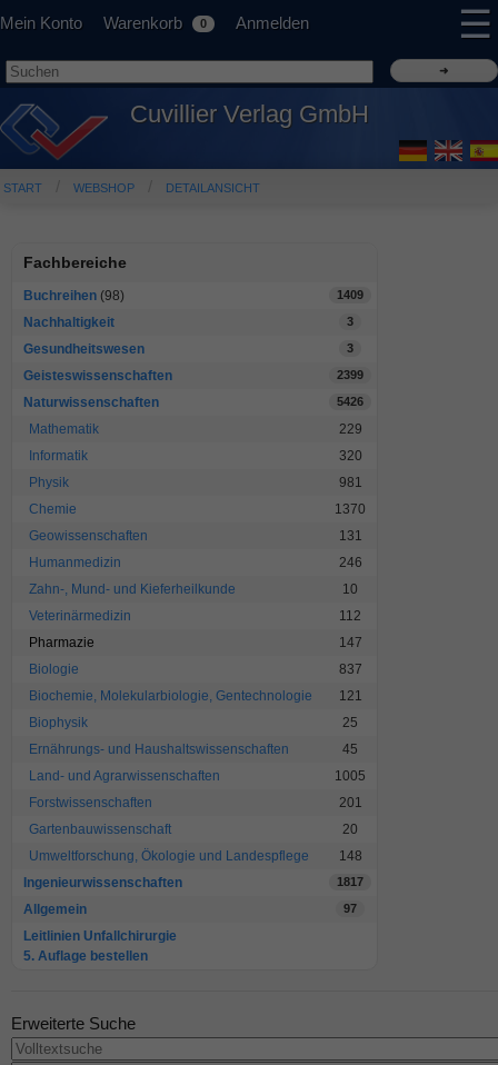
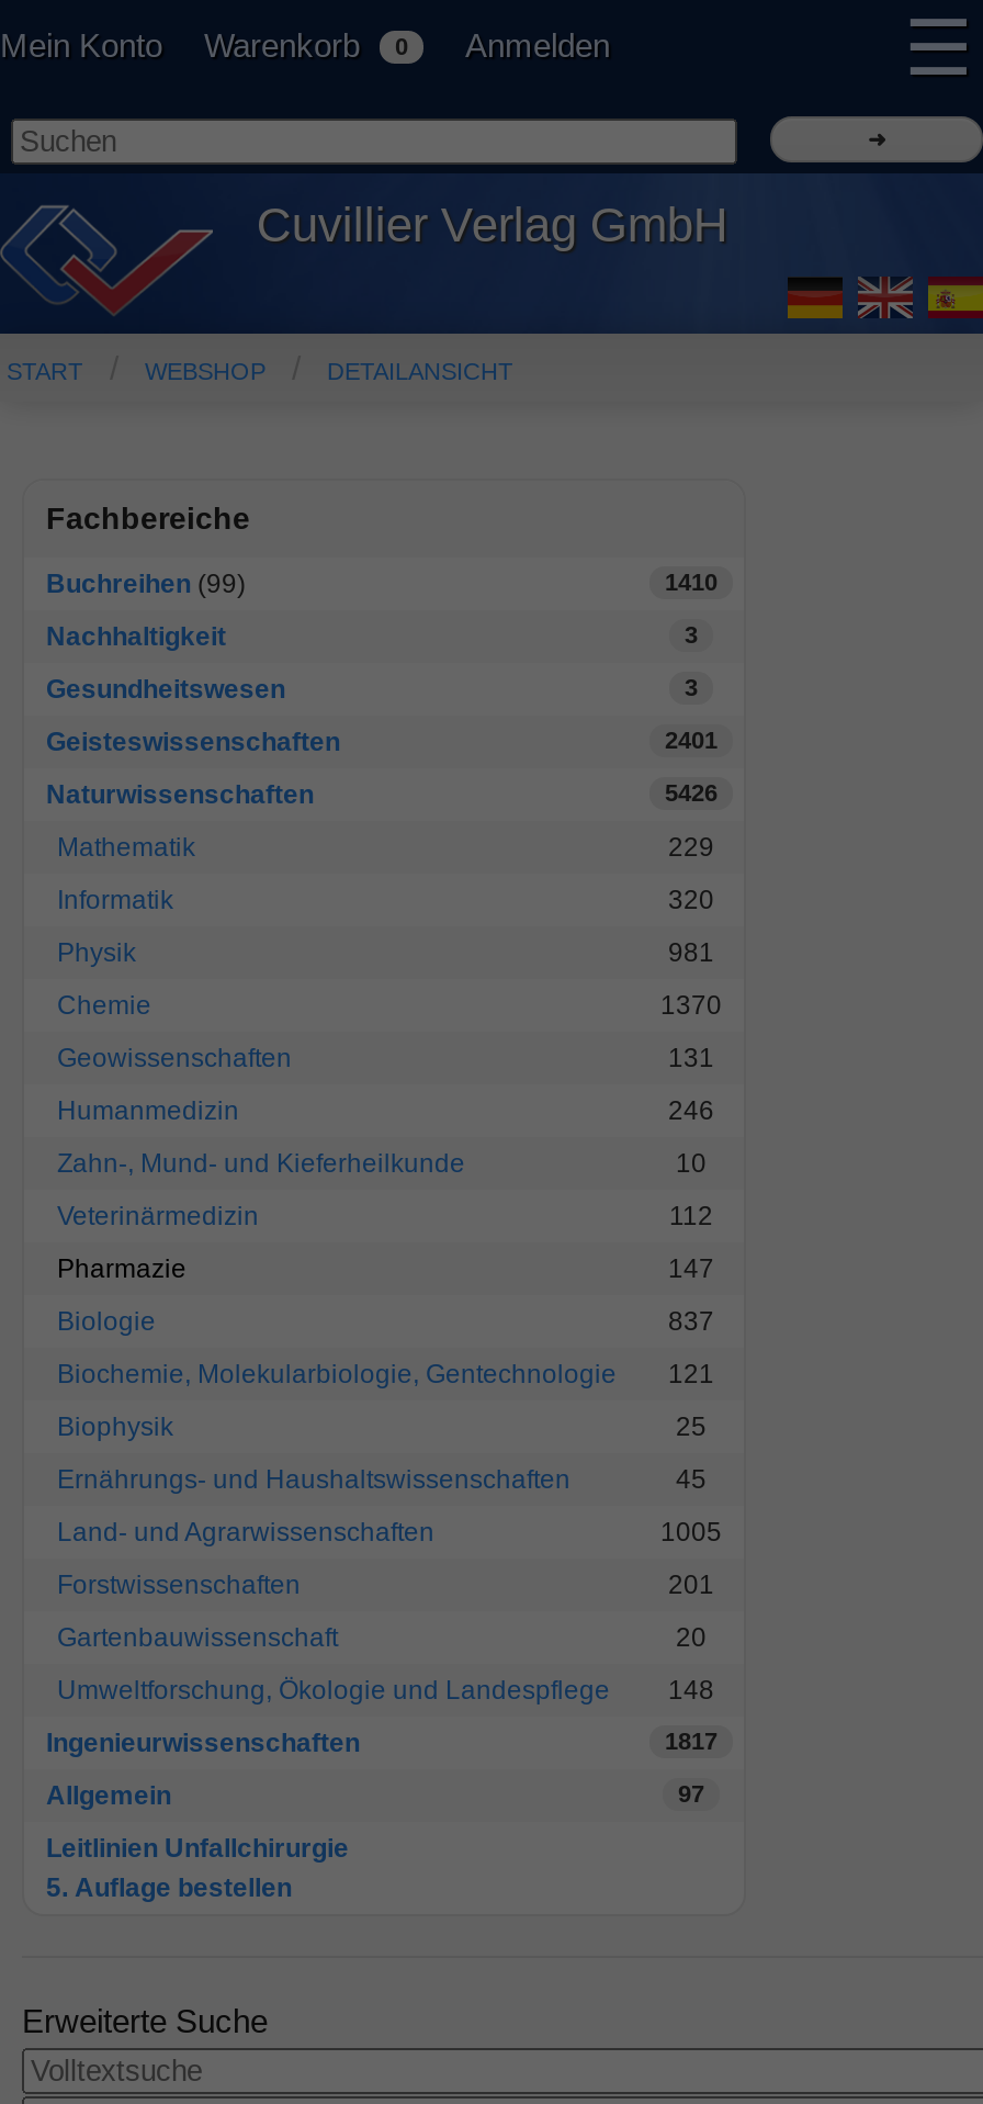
- Buchreihen (98)
+ Buchreihen (99)

- 1409
+ 1410

- 2399
+ 2401
